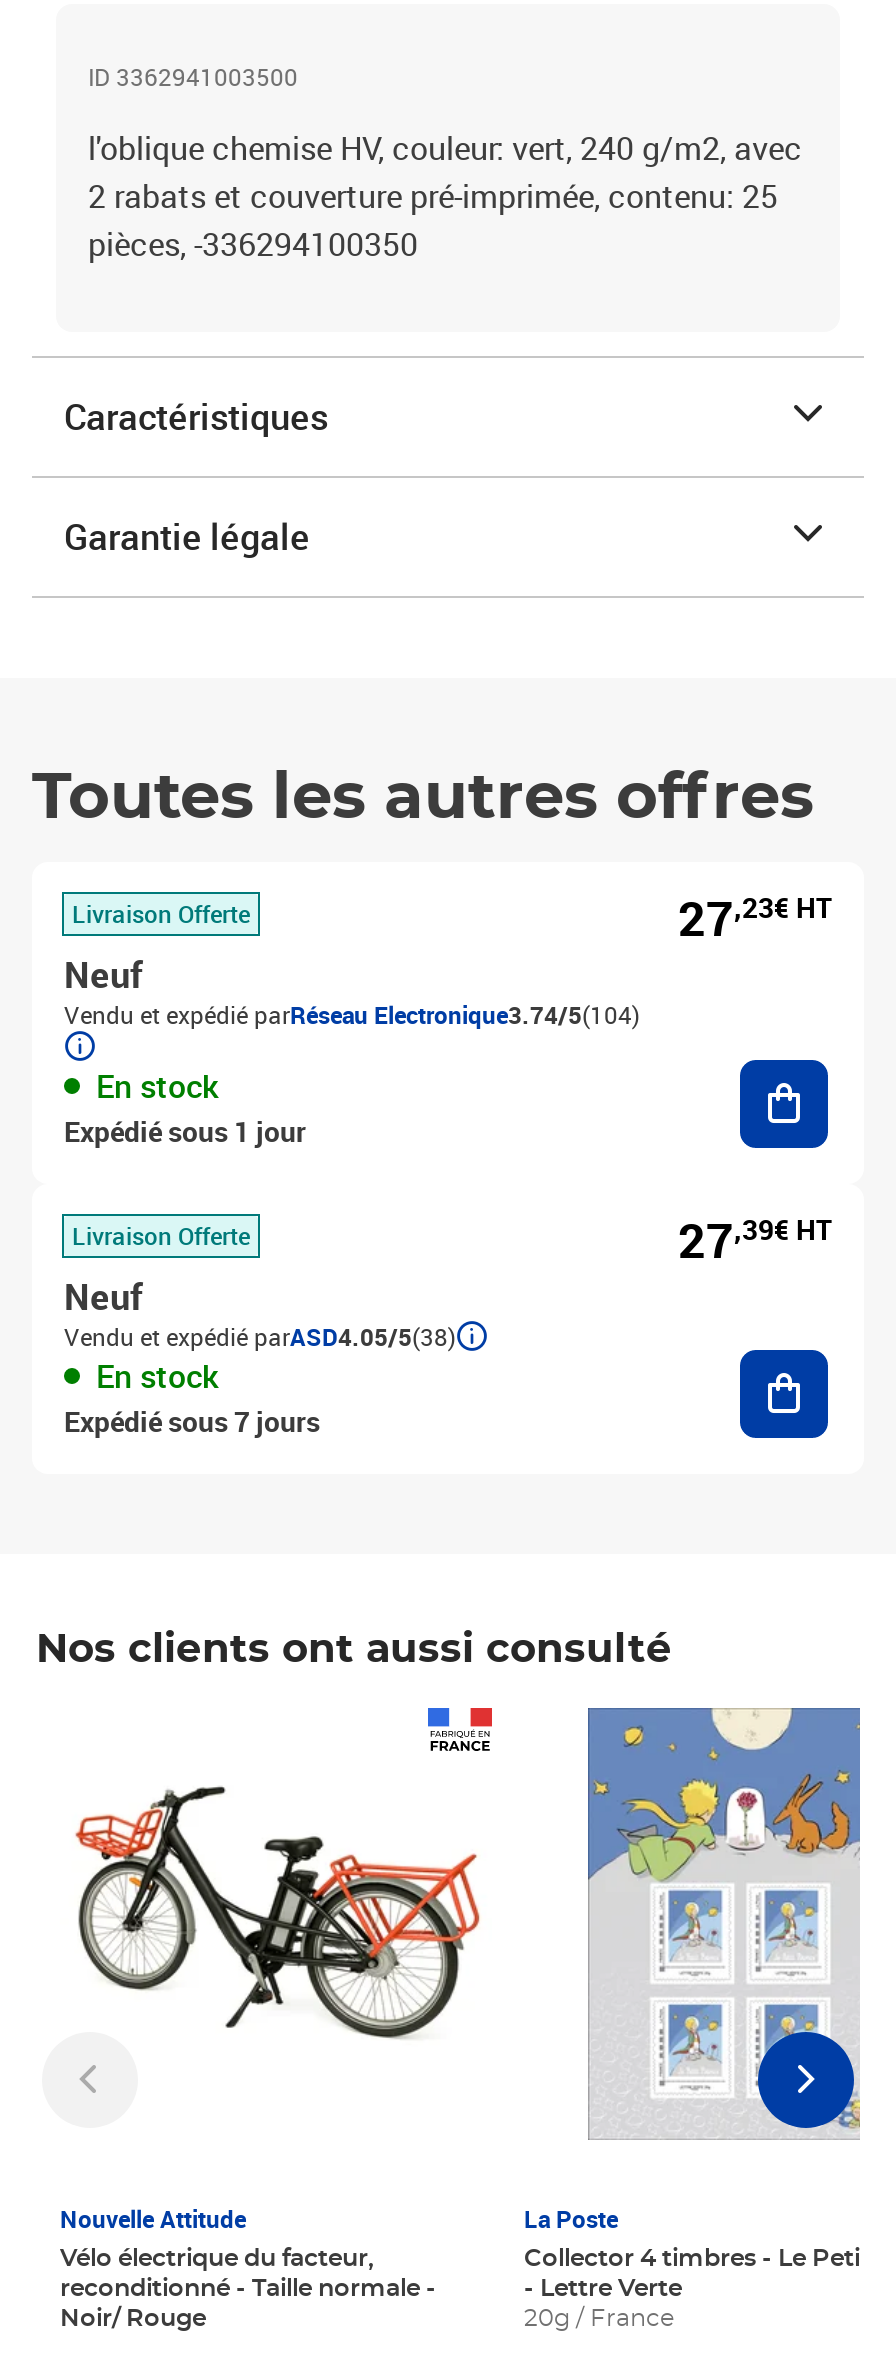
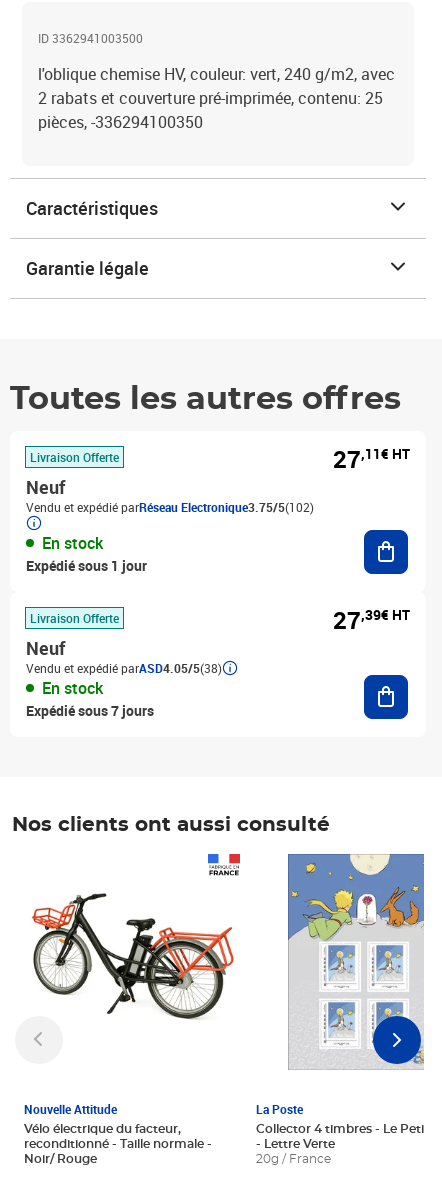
- 27,23€ HT
+ 27,11€ HT

- Vendu et expédié parRéseau Electronique3.74/5(104)
+ Vendu et expédié parRéseau Electronique3.75/5(102)
